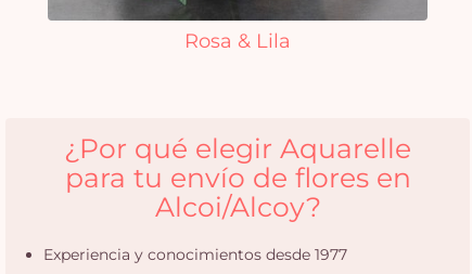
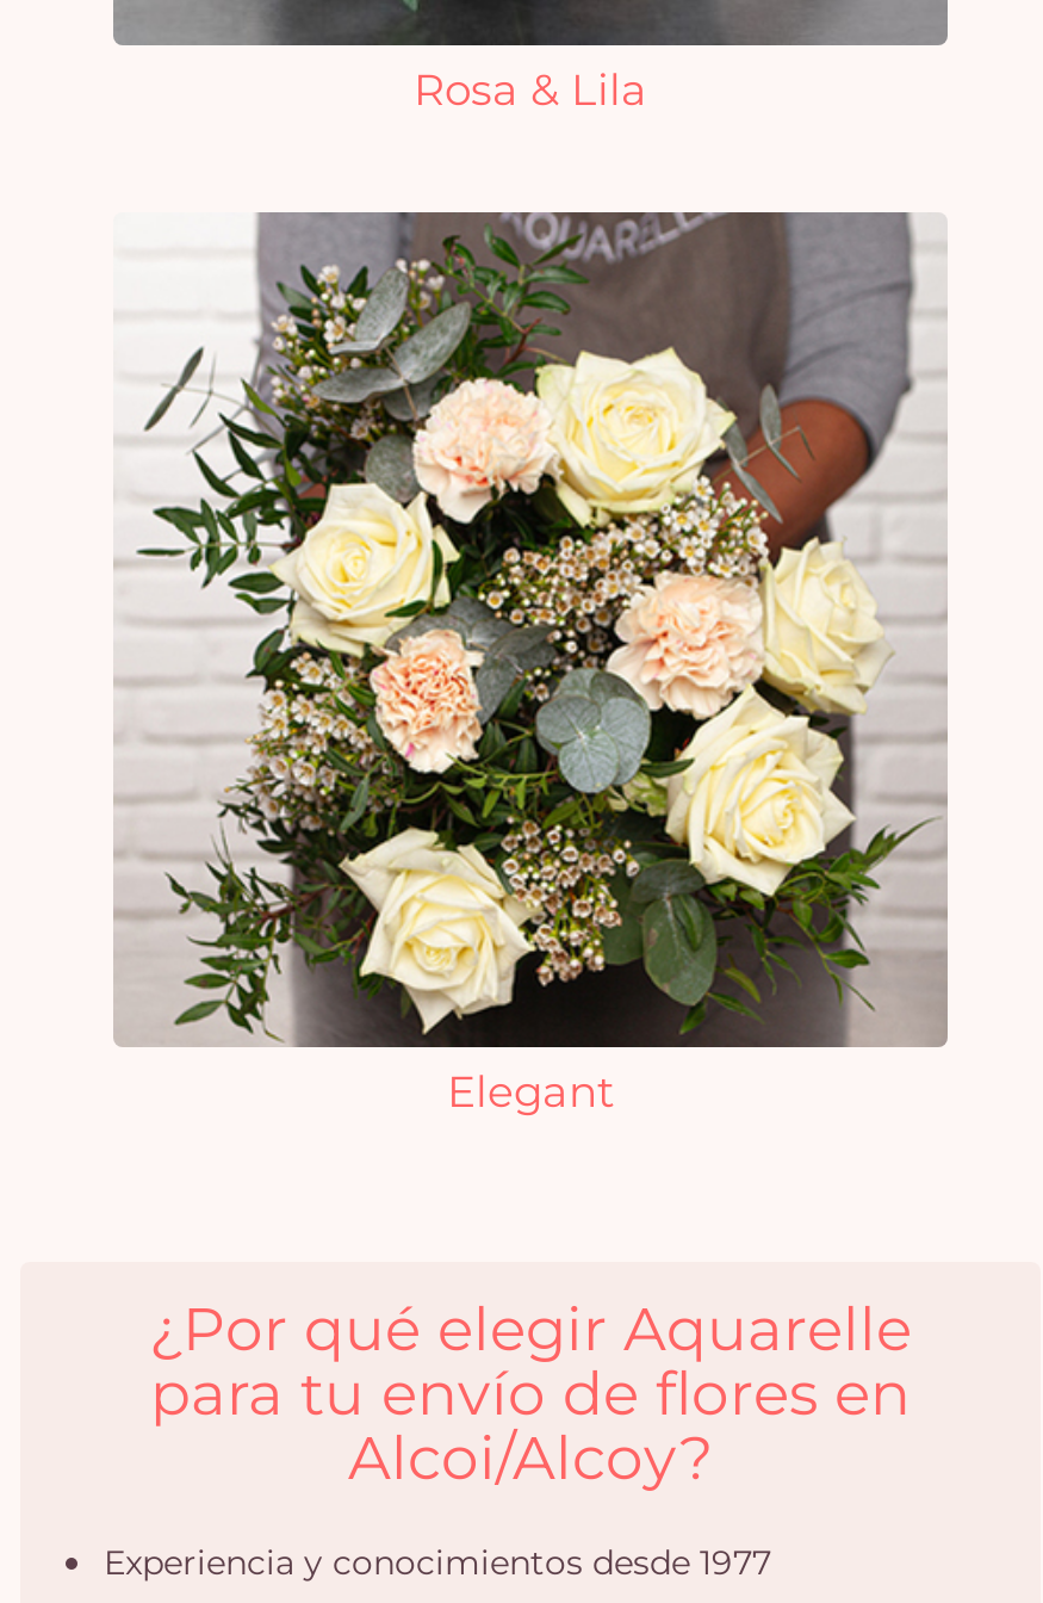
+ [image]
+ Elegant
